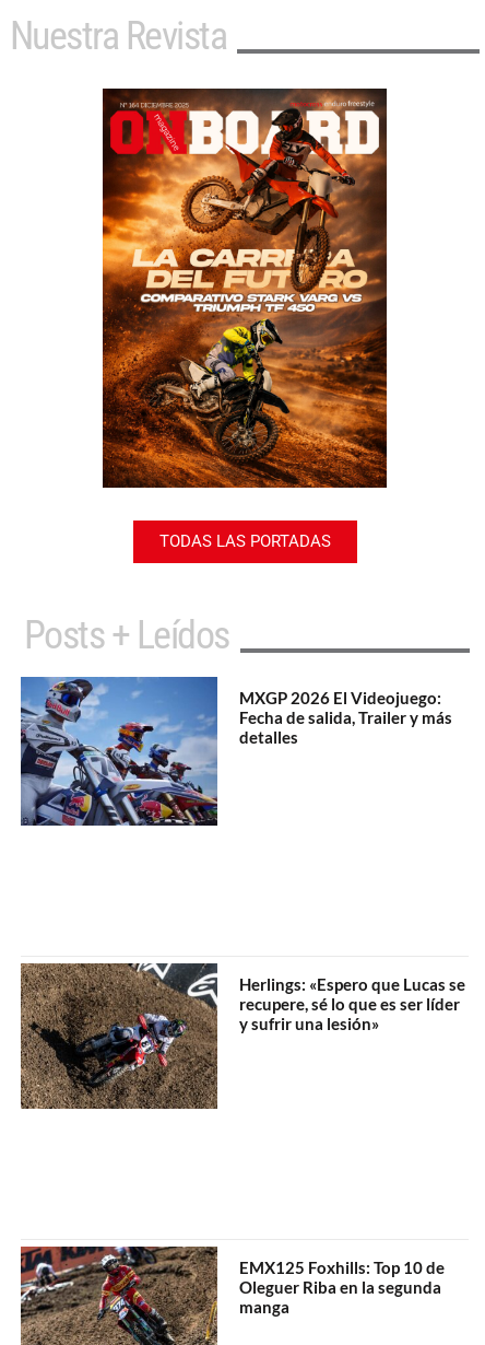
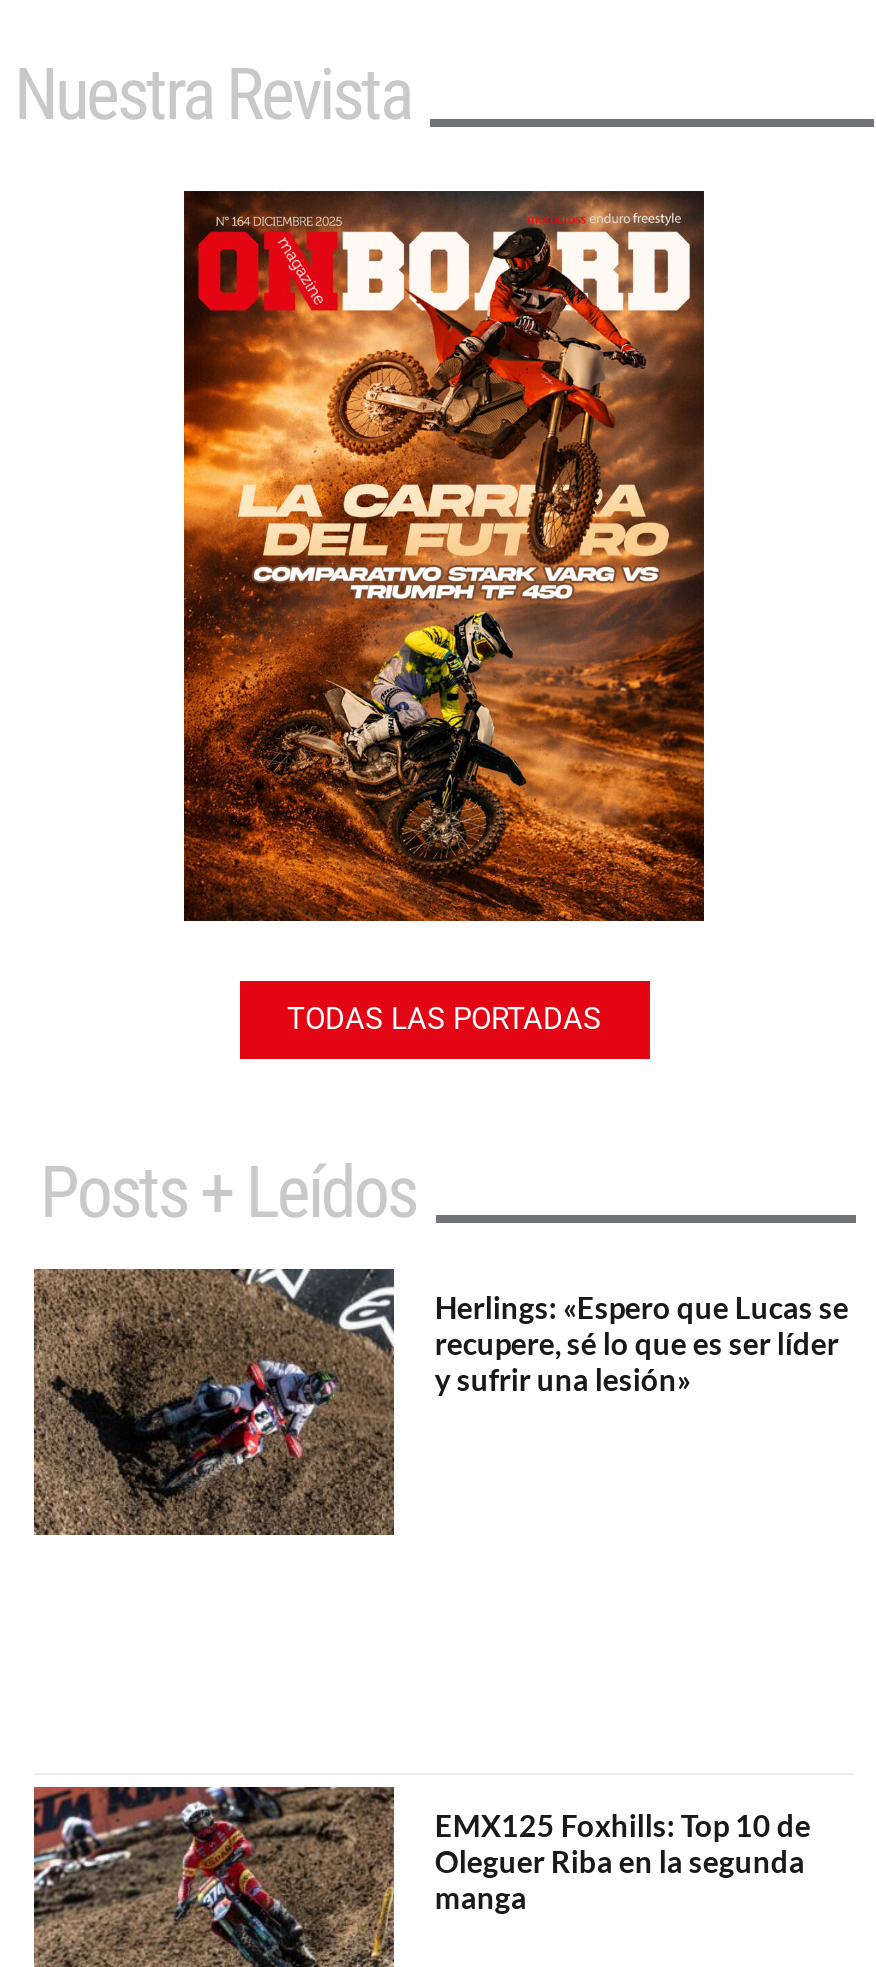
- [image]
- MXGP 2026 El Videojuego:
- Fecha de salida, Trailer y más
- detalles
